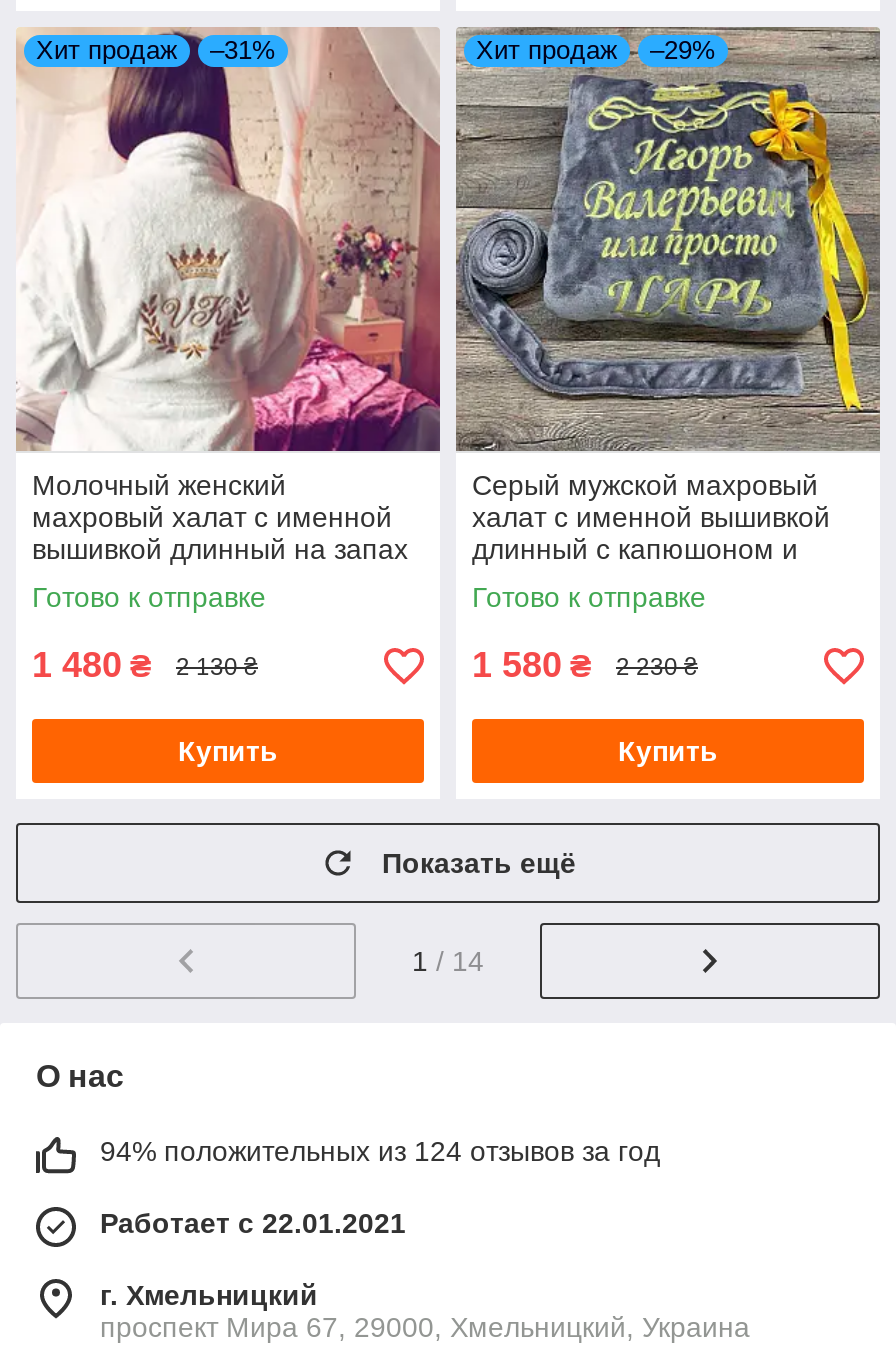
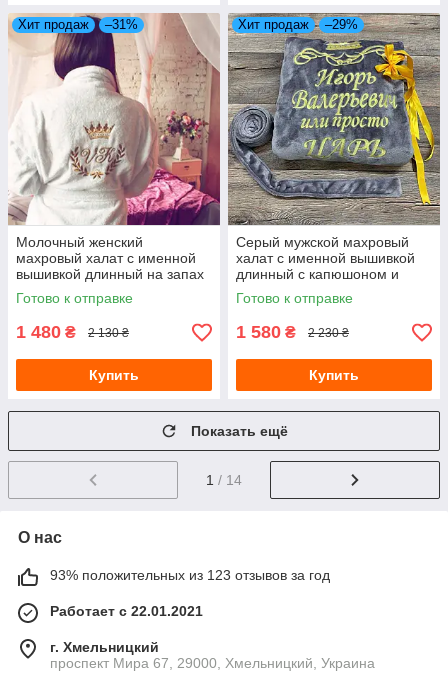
- 94% положительных из 124 отзывов за год
+ 93% положительных из 123 отзывов за год
